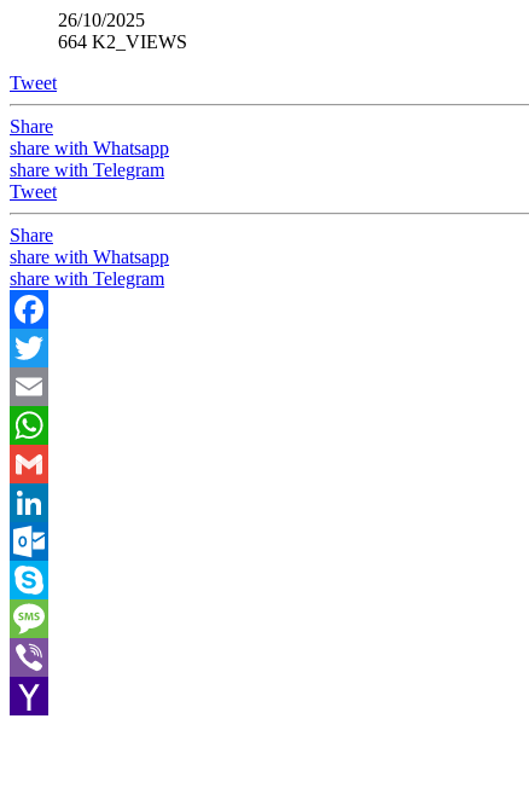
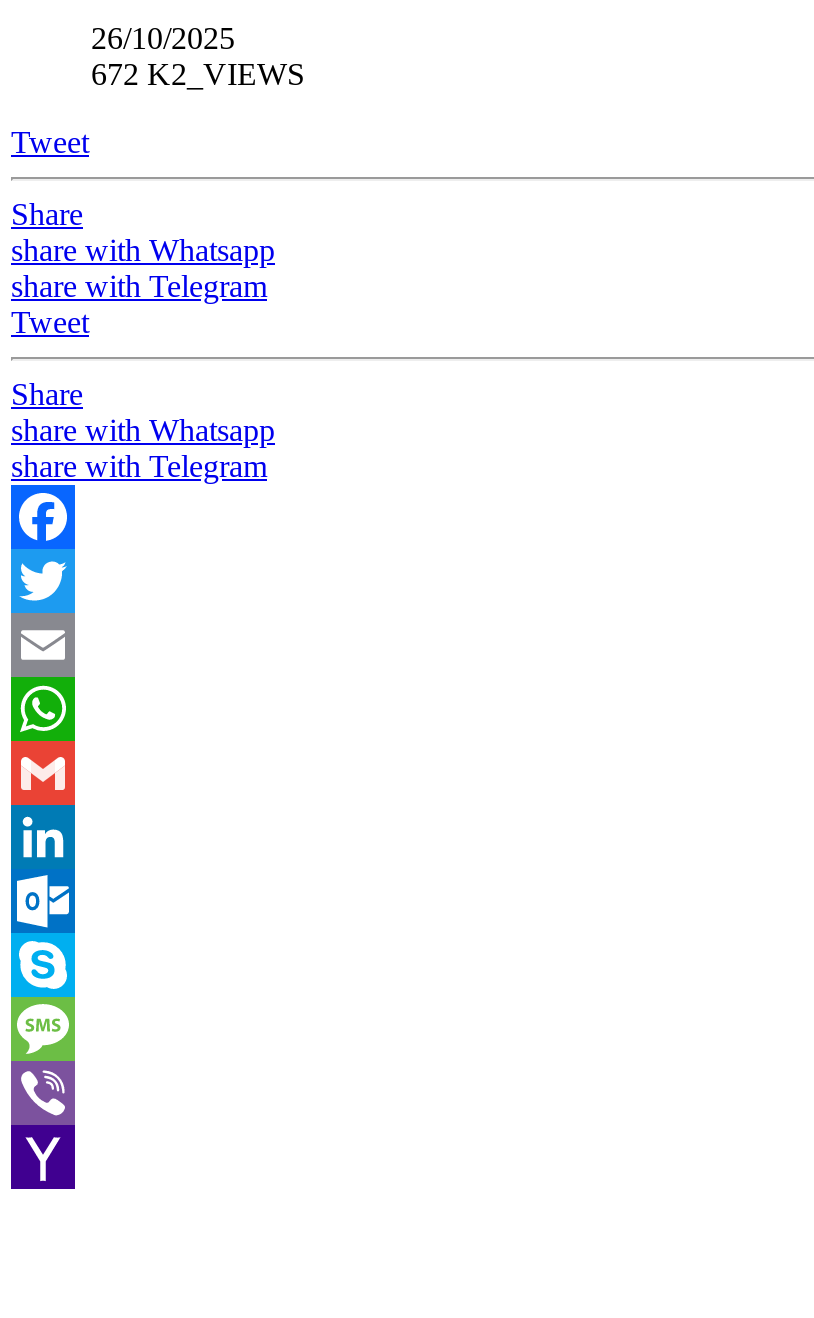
- 664 K2_VIEWS
+ 672 K2_VIEWS
